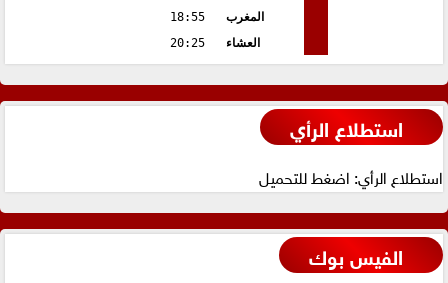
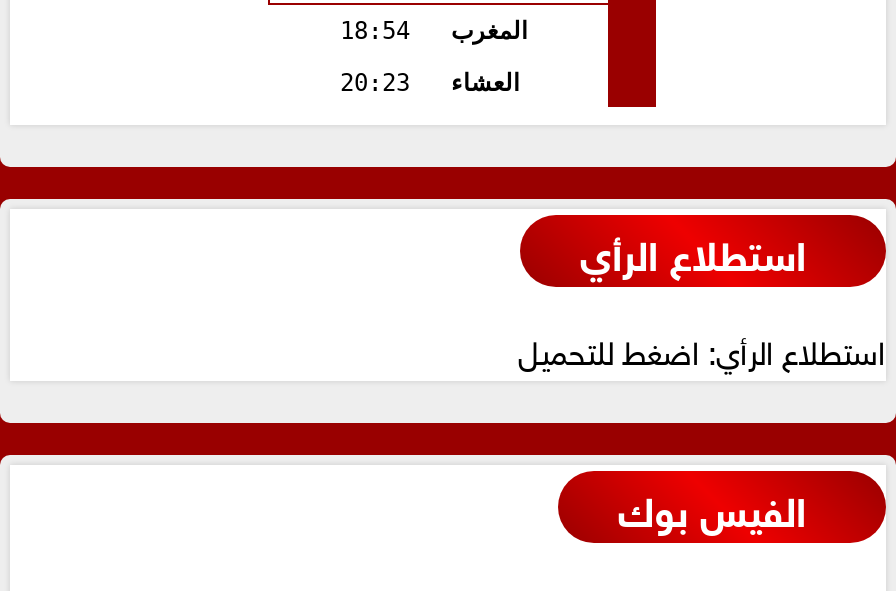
- المغرب 18:55
+ المغرب 18:54

- العشاء 20:25
+ العشاء 20:23
